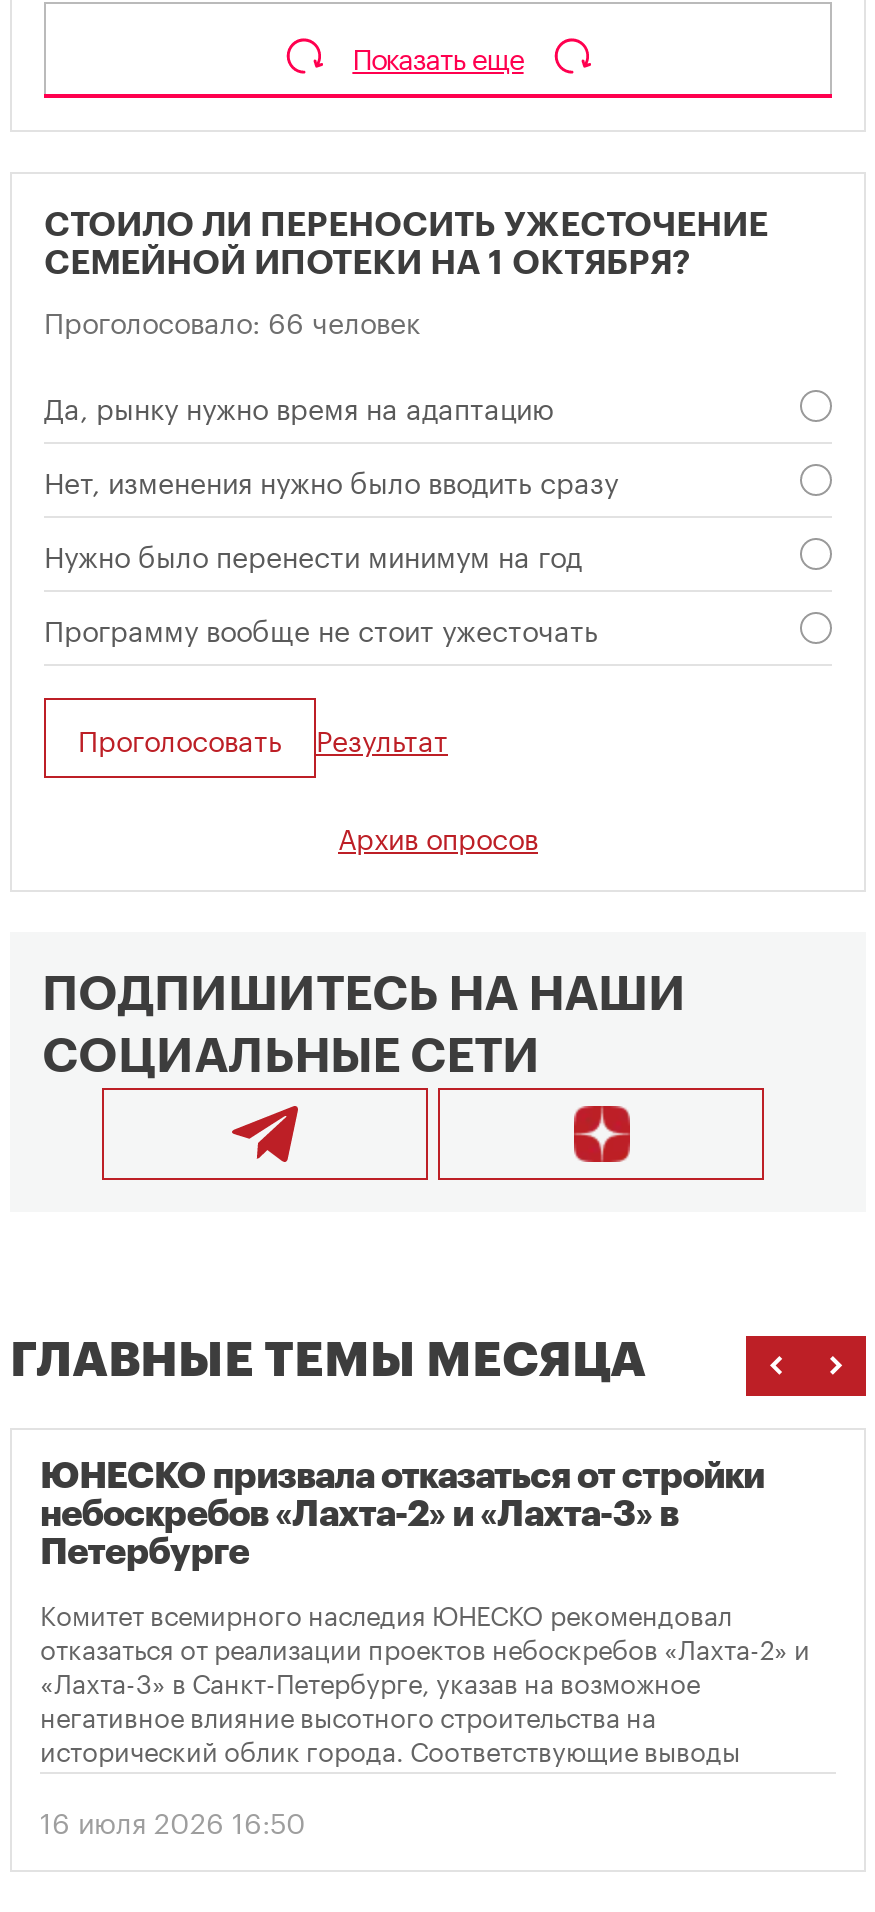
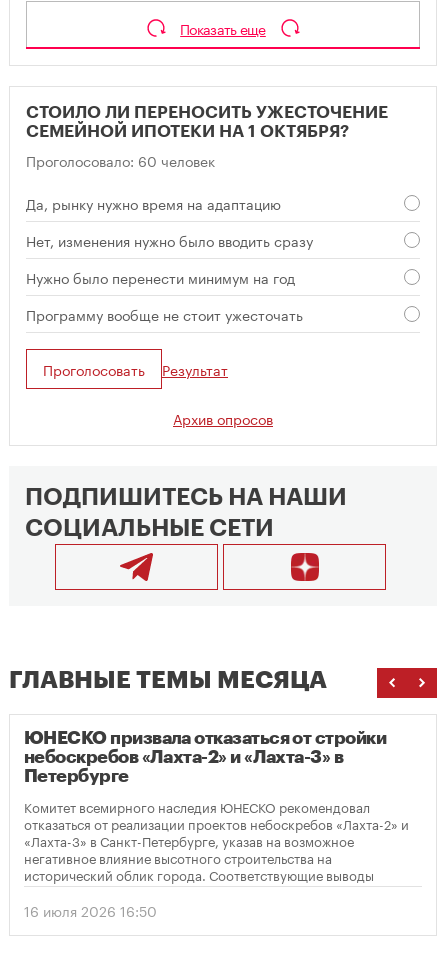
- Проголосовало: 66 человек
+ Проголосовало: 60 человек
